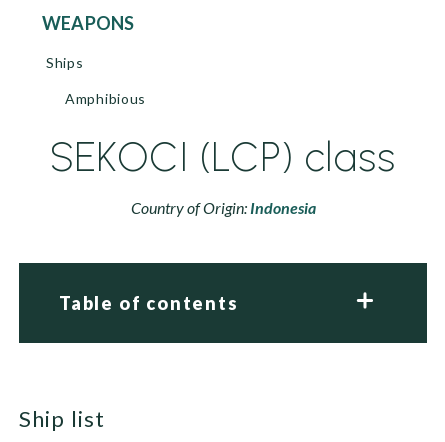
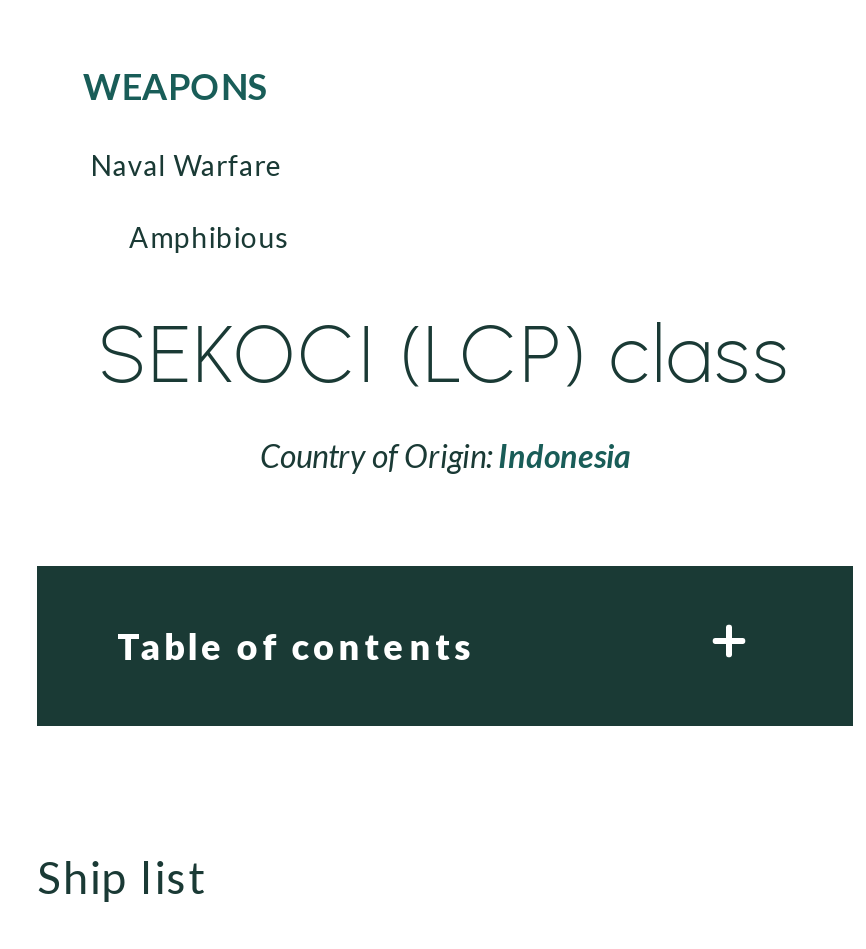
- Ships
+ Naval Warfare
